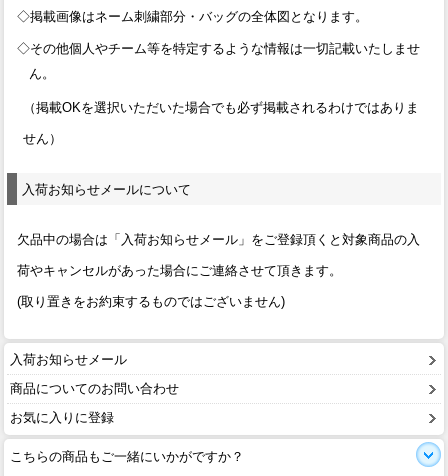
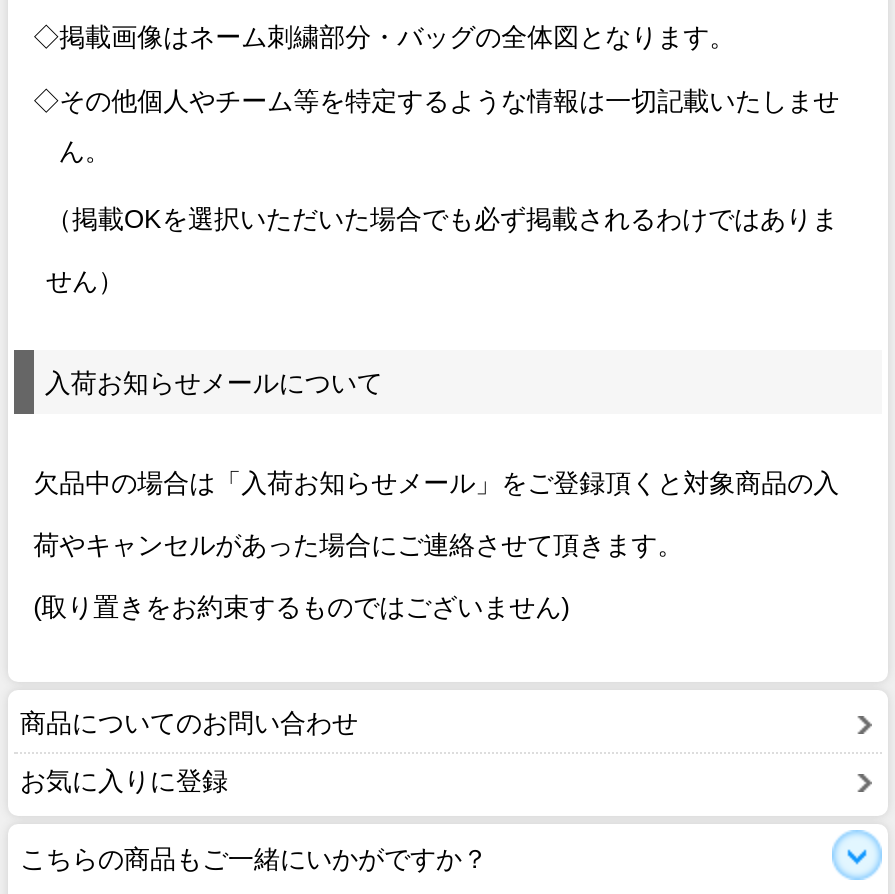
- 入荷お知らせメール
